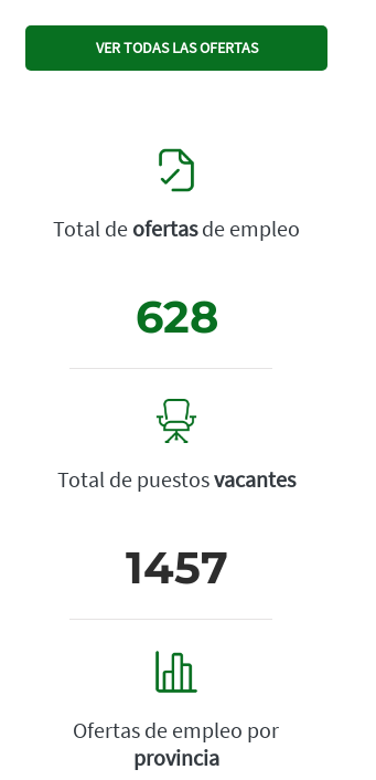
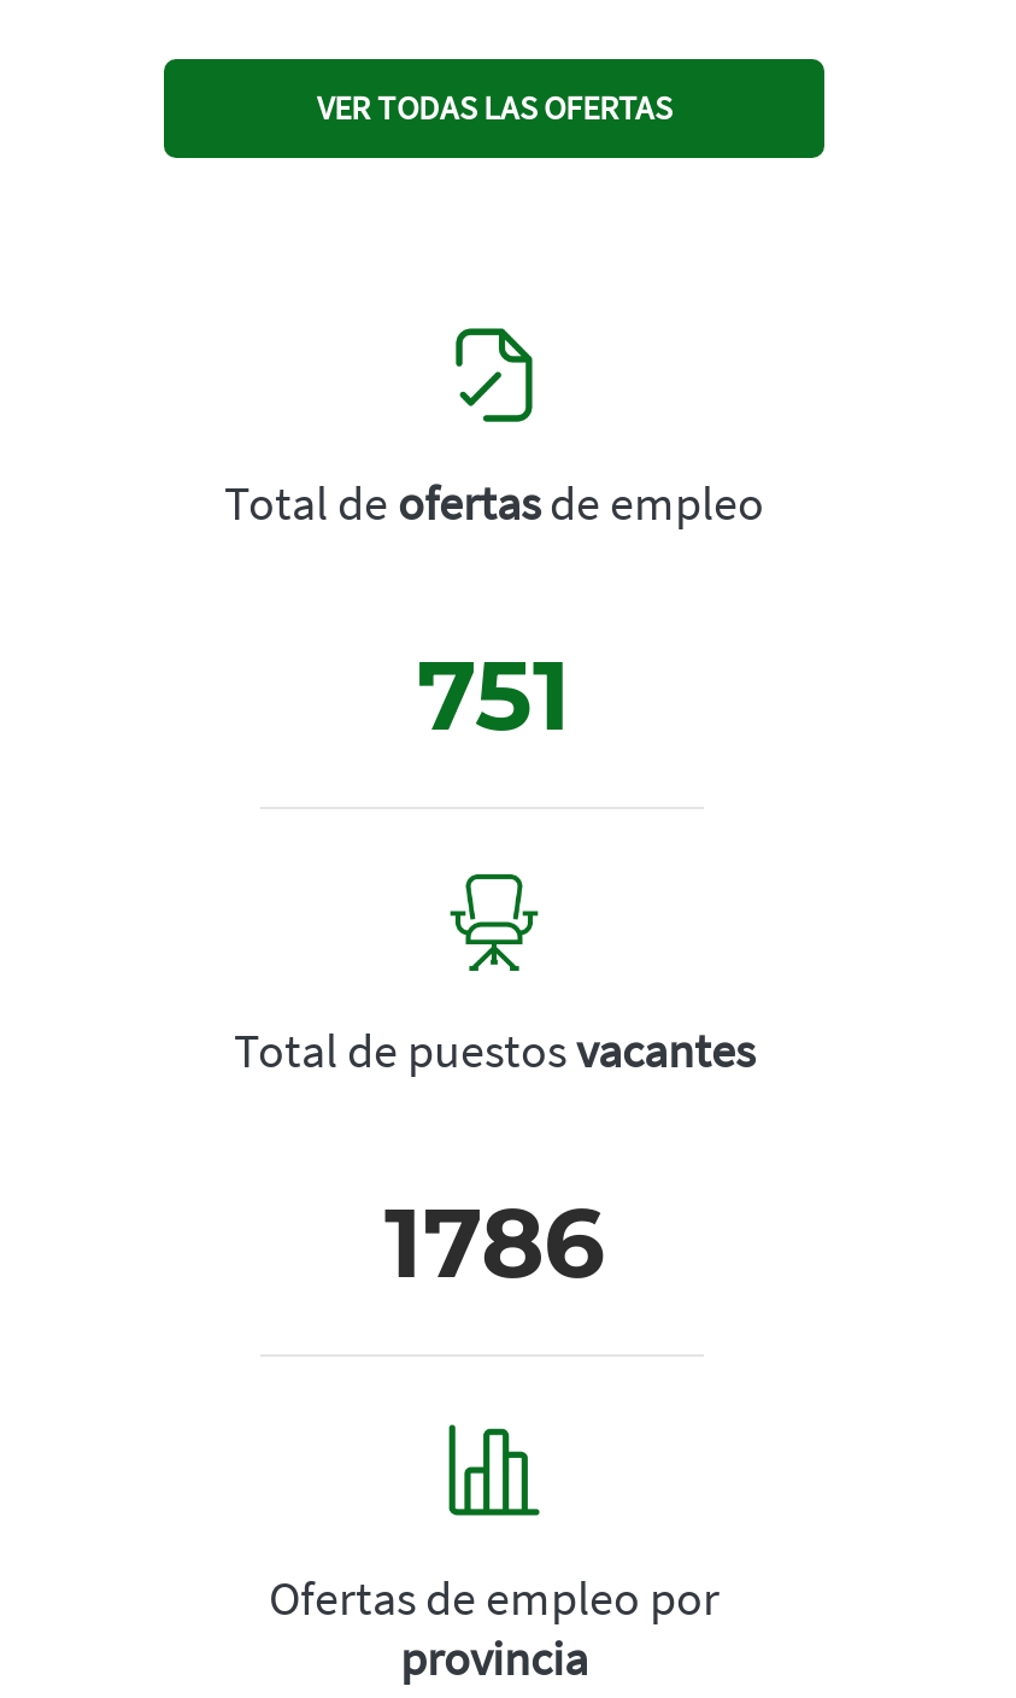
- 628
+ 751

- 1457
+ 1786
